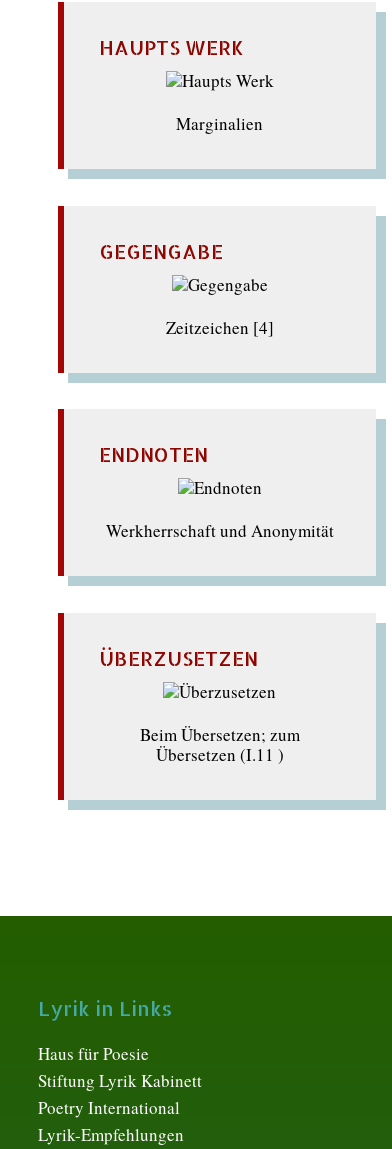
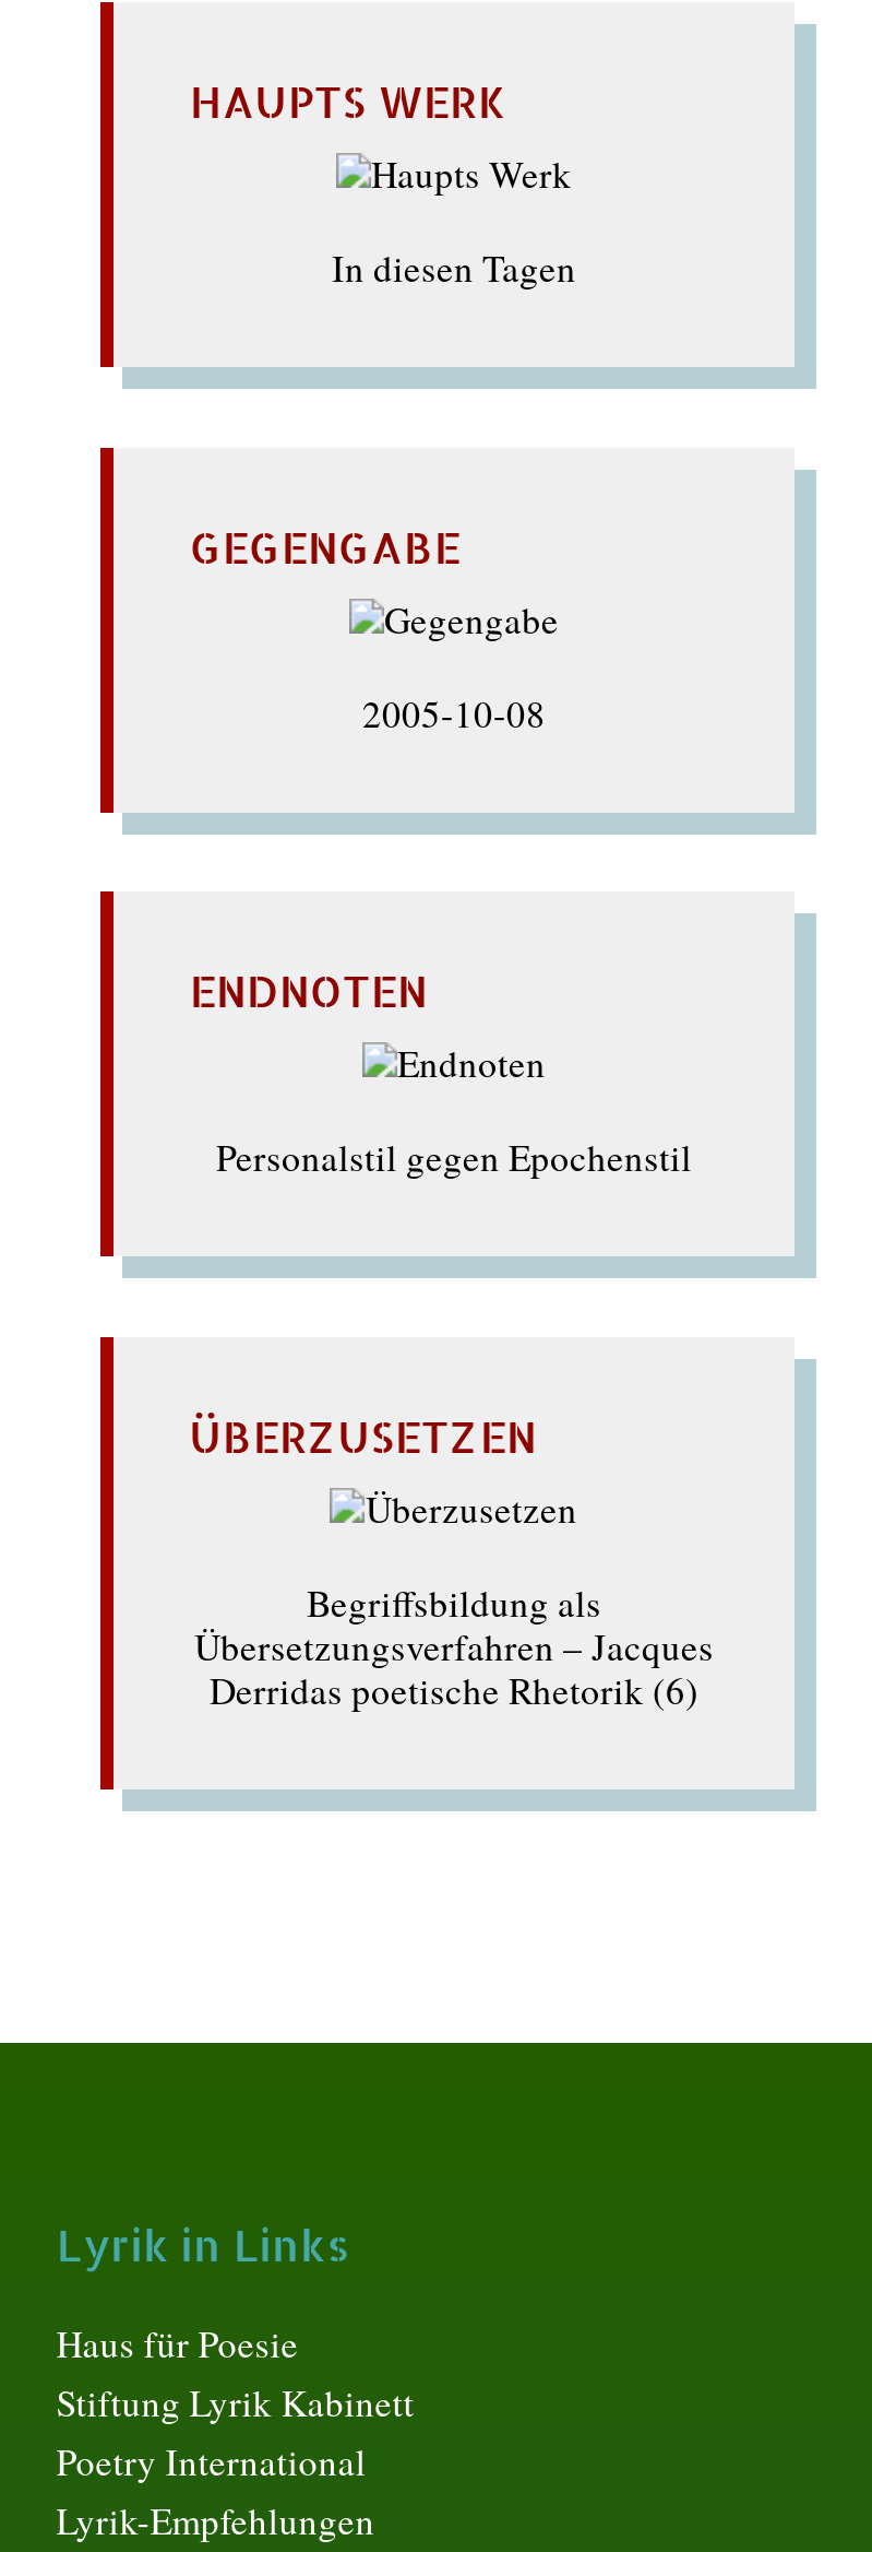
- Marginalien
+ In diesen Tagen

- Zeitzeichen [4]
+ 2005-10-08

- Werkherrschaft und Anonymität
+ Personalstil gegen Epochenstil

- Beim Übersetzen; zum
- Übersetzen (I.11 )
+ Begriffsbildung als
+ Übersetzungsverfahren – Jacques
+ Derridas poetische Rhetorik (6)
